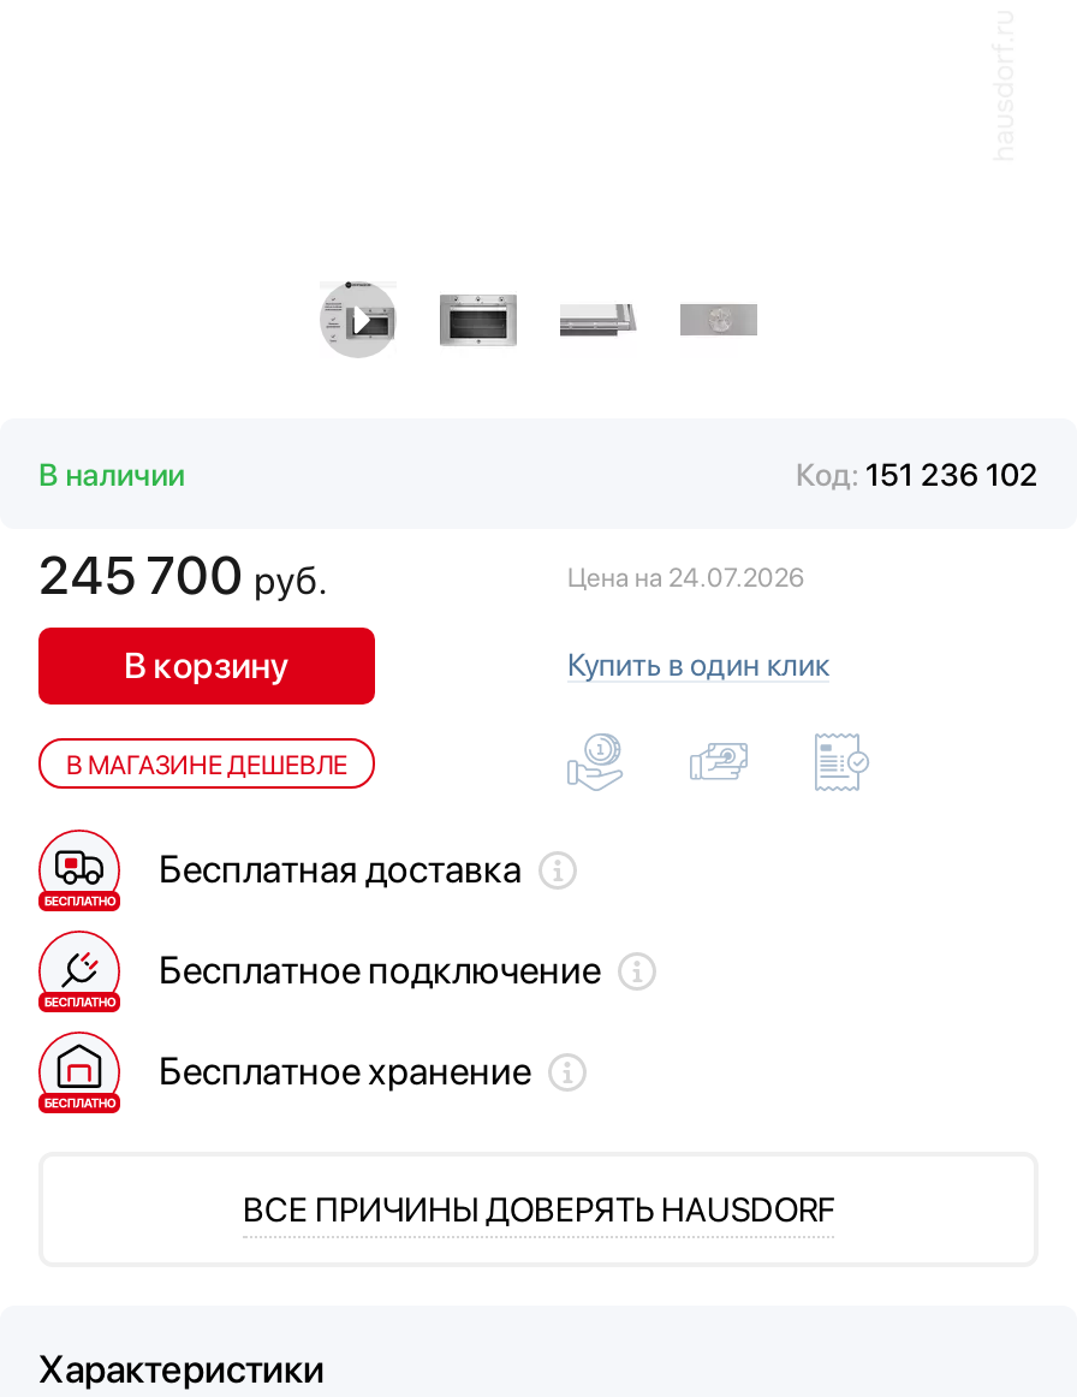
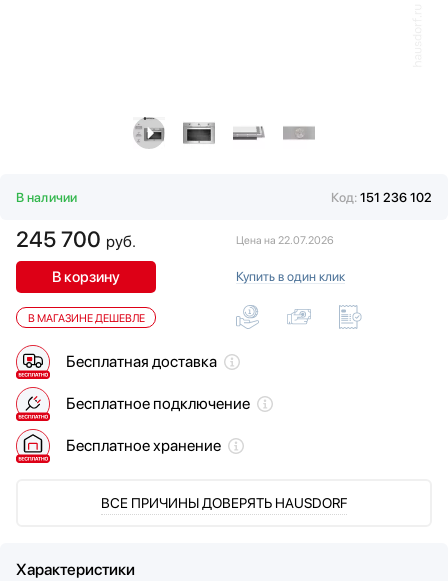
- Цена на 24.07.2026
+ Цена на 22.07.2026
